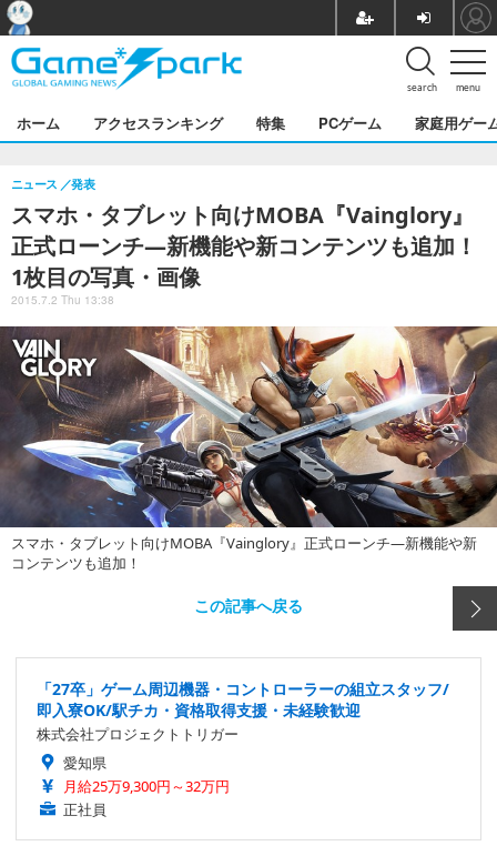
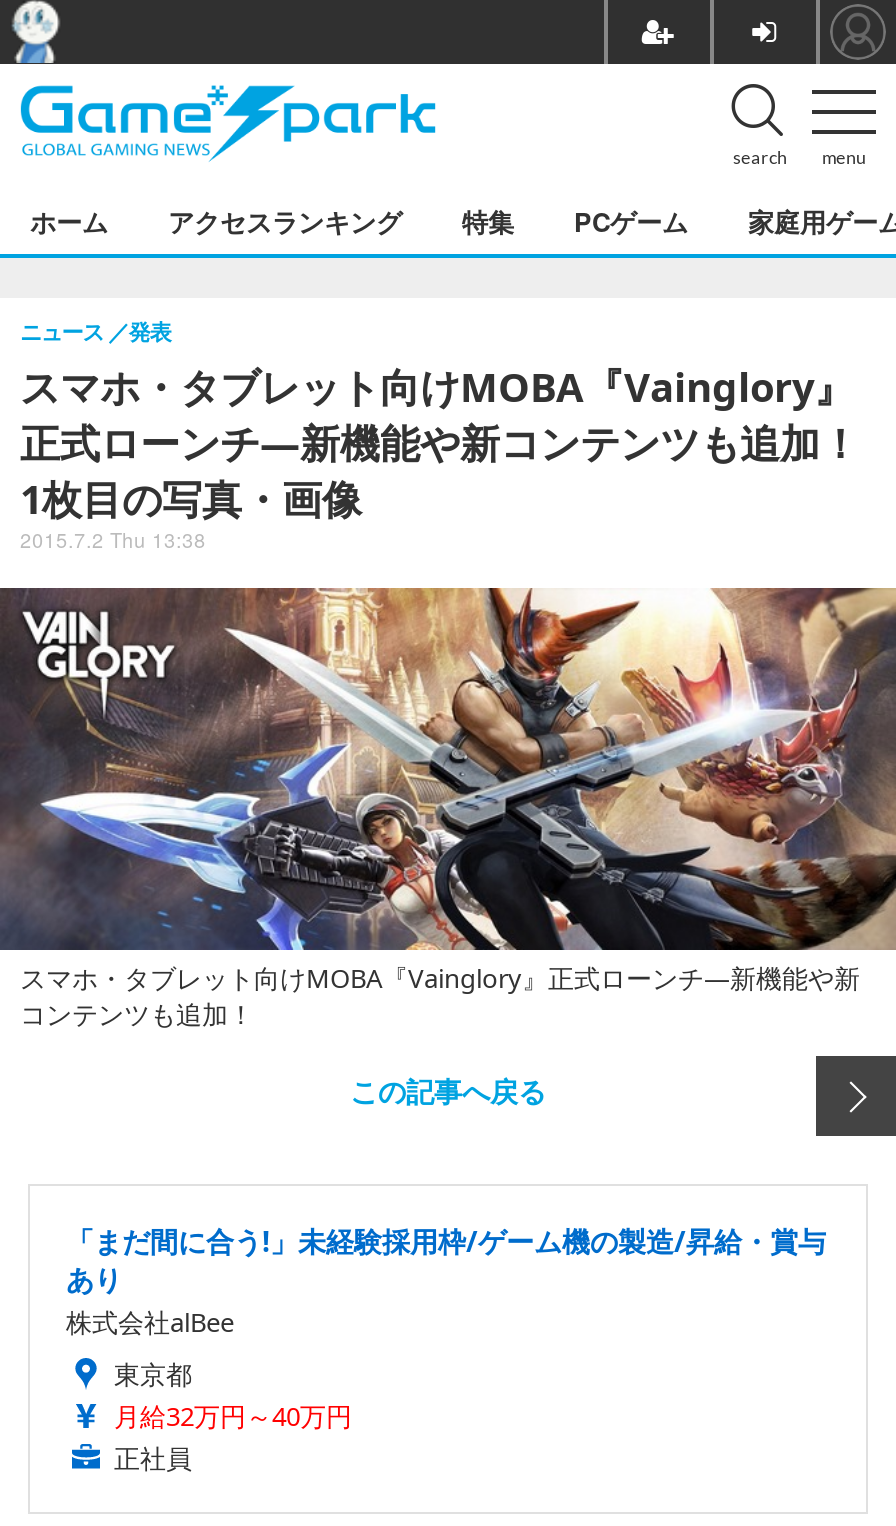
- 「27卒」ゲーム周辺機器・コントローラーの組立スタッフ/
- 即入寮OK/駅チカ・資格取得支援・未経験歓迎
- 株式会社プロジェクトトリガー
- 愛知県
- 月給25万9,300円～32万円
+ 「まだ間に合う!」未経験採用枠/ゲーム機の製造/昇給・賞与
+ あり
+ 株式会社alBee
+ 東京都
+ 月給32万円～40万円
